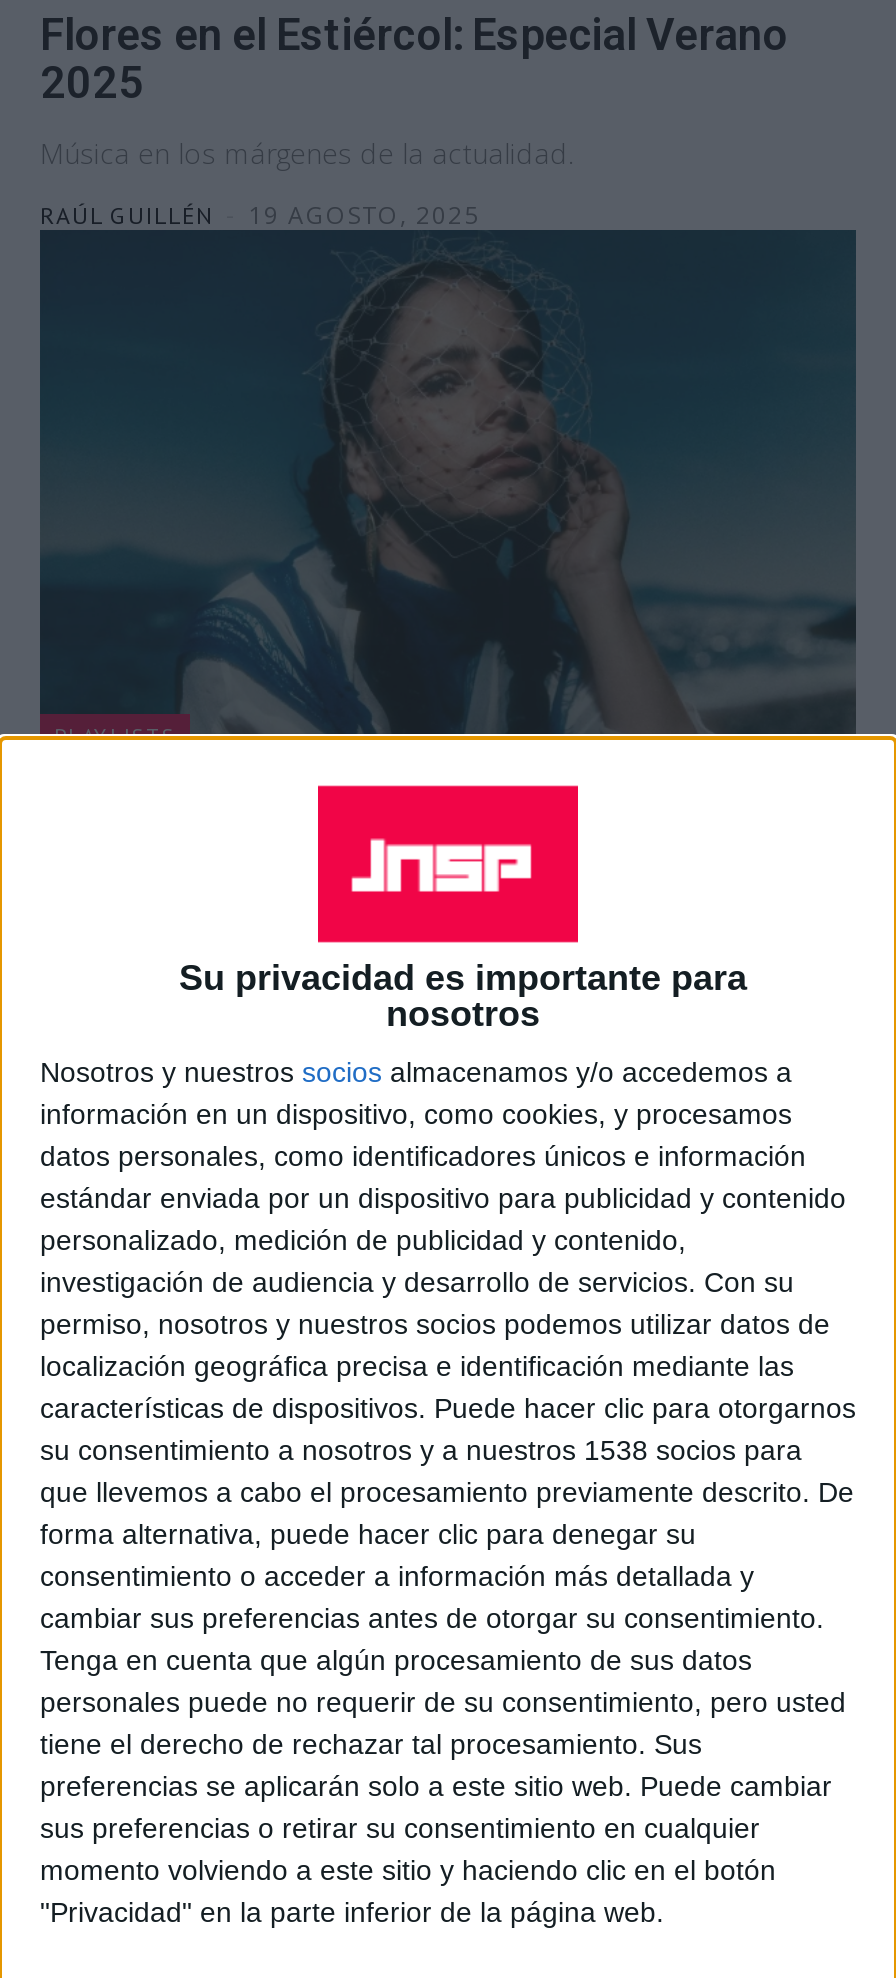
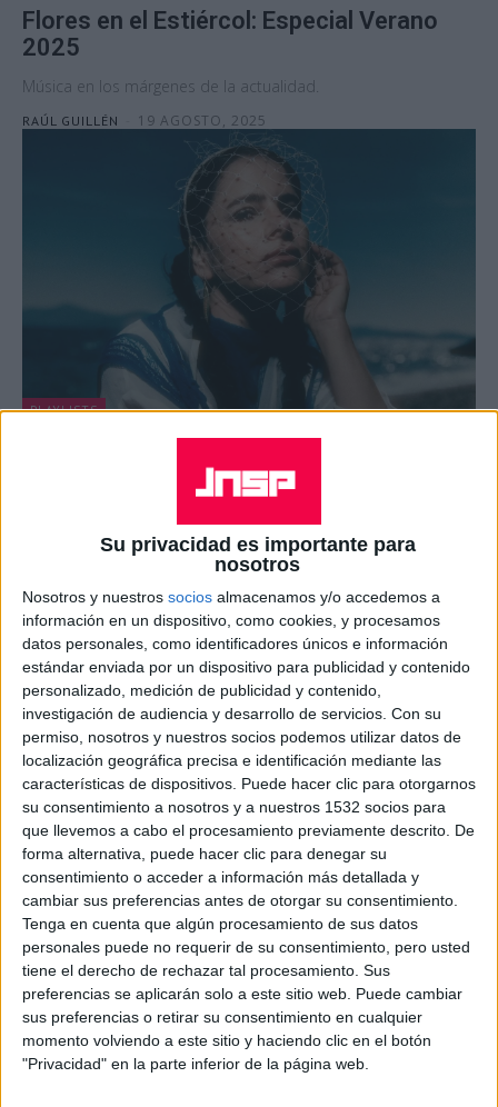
- su consentimiento a nosotros y a nuestros 1538 socios para
+ su consentimiento a nosotros y a nuestros 1532 socios para
